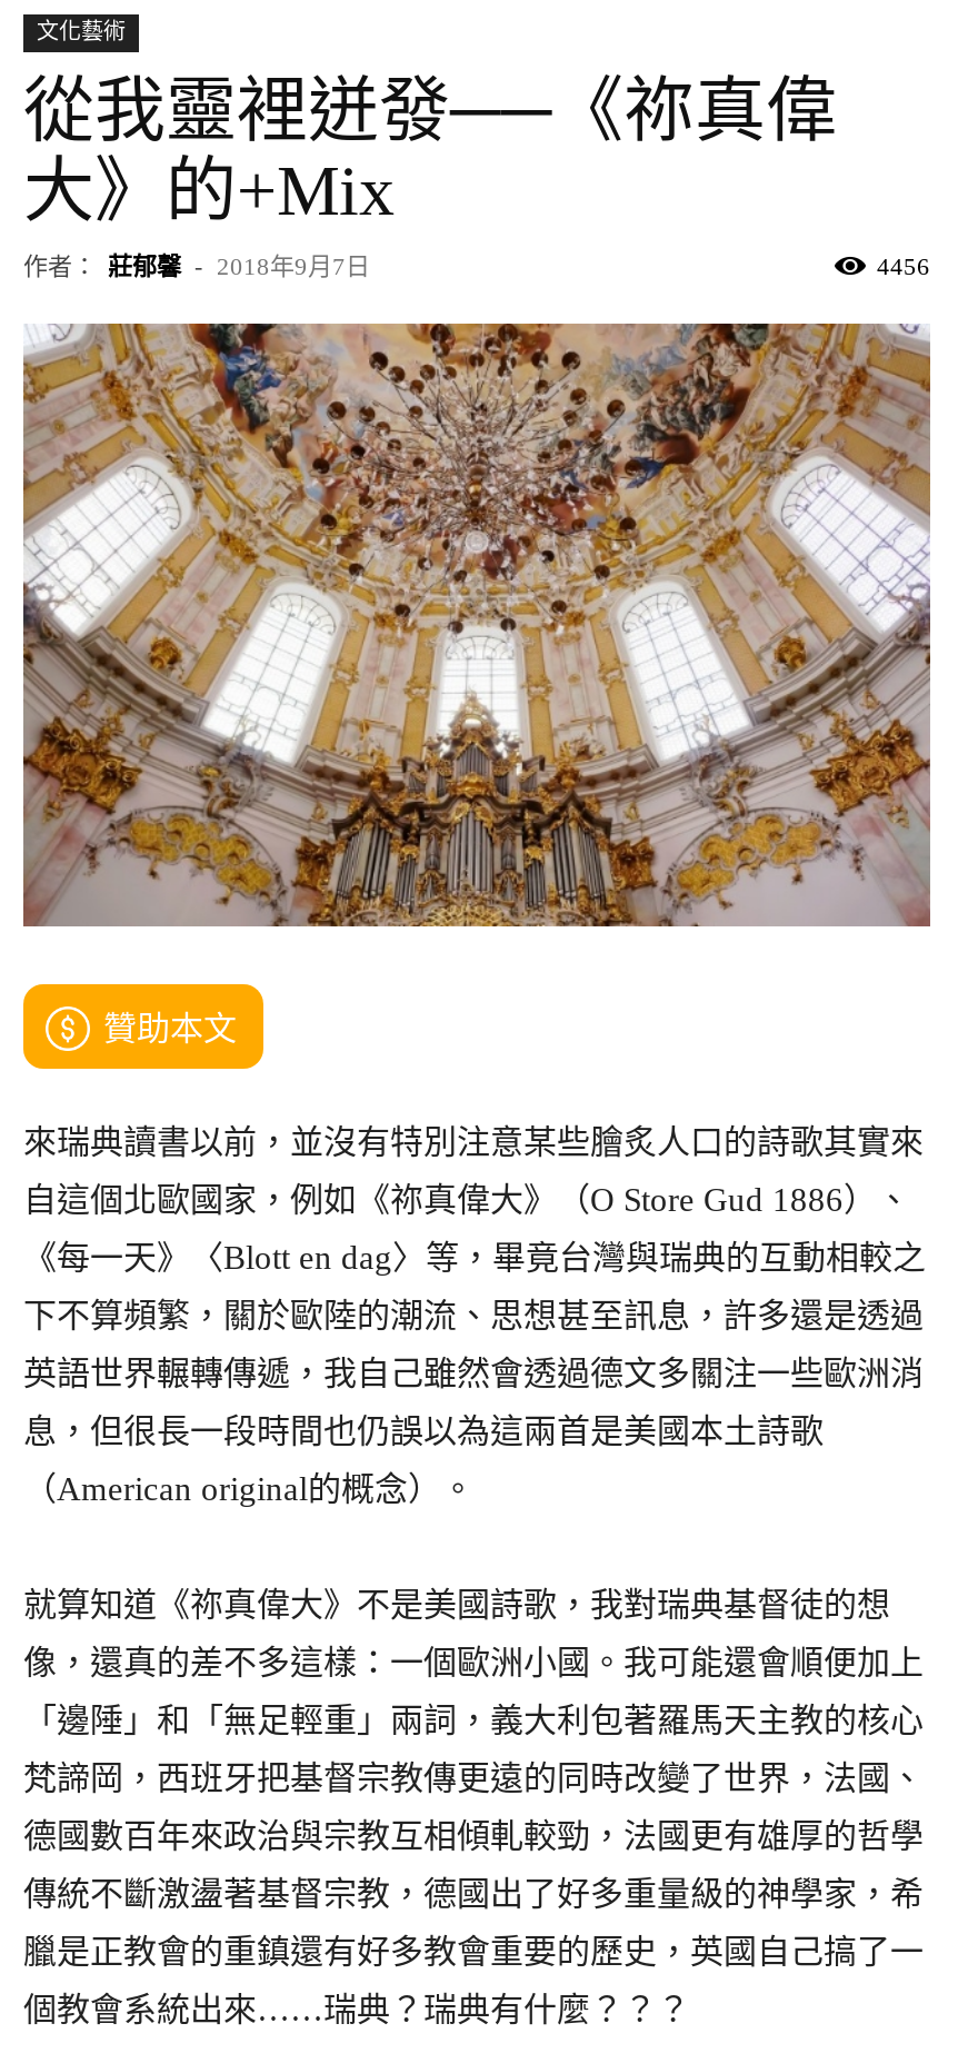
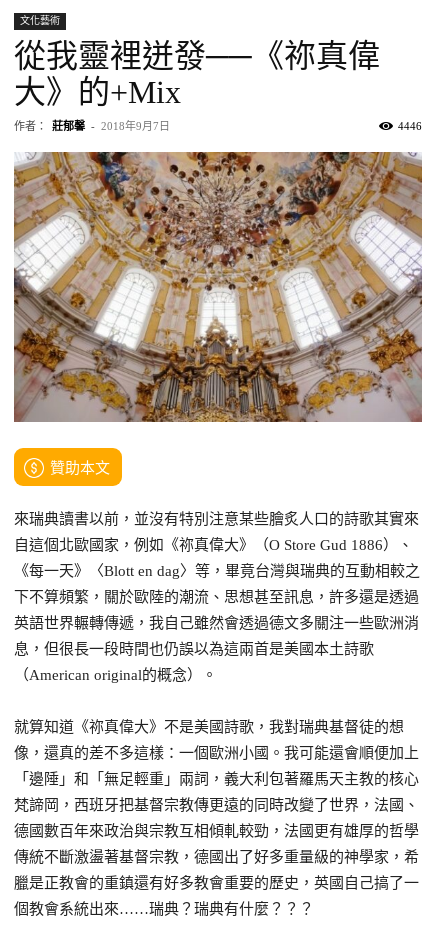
- 4456
+ 4446
